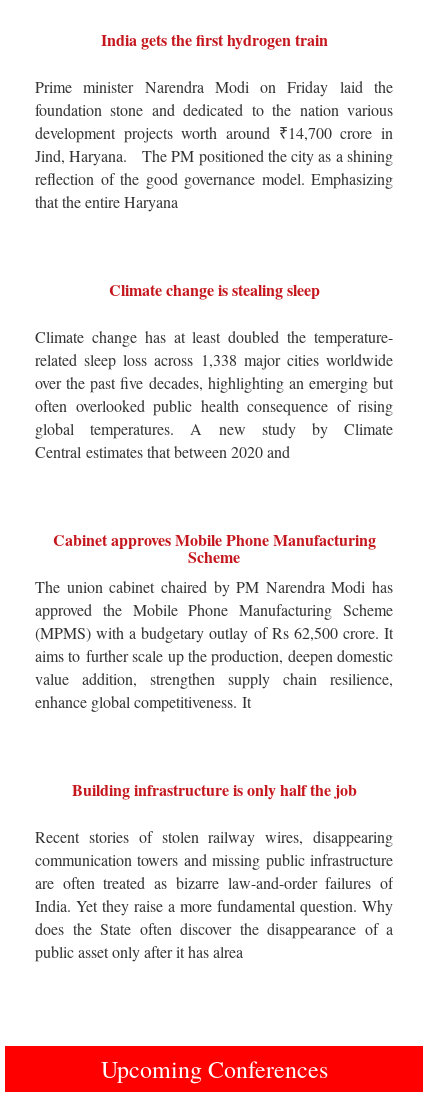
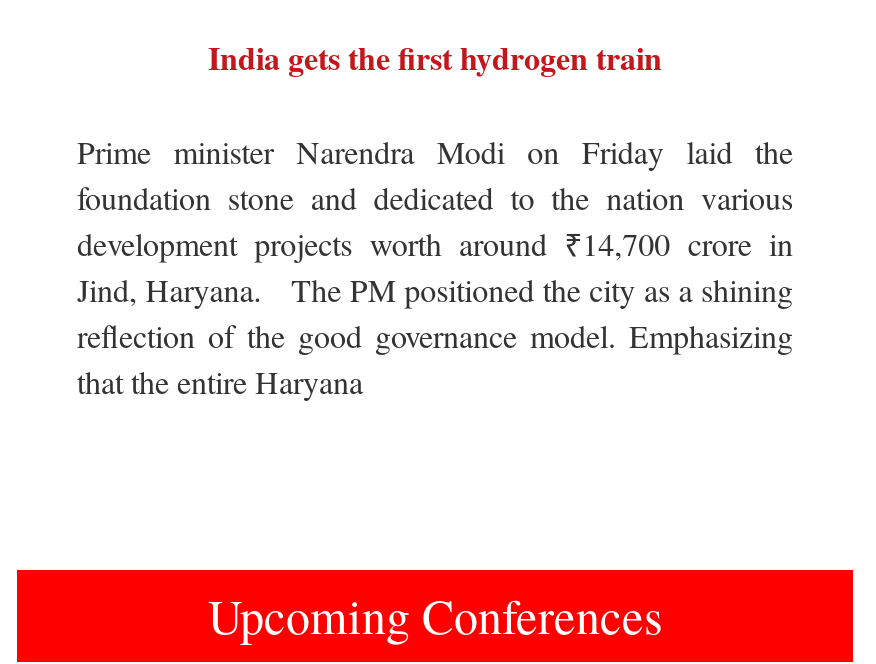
- Climate change is stealing sleep
- Climate change has at least doubled the temperature-
- related sleep loss across 1,338 major cities worldwide
- over the past five decades, highlighting an emerging but
- often overlooked public health consequence of rising
- global temperatures. A new study by Climate
- Central estimates that between 2020 and

- Cabinet approves Mobile Phone Manufacturing
- Scheme
- The union cabinet chaired by PM Narendra Modi has
- approved the Mobile Phone Manufacturing Scheme
- (MPMS) with a budgetary outlay of Rs 62,500 crore. It
- aims to further scale up the production, deepen domestic
- value addition, strengthen supply chain resilience,
- enhance global competitiveness. It

- Building infrastructure is only half the job
- Recent stories of stolen railway wires, disappearing
- communication towers and missing public infrastructure
- are often treated as bizarre law-and-order failures of
- India. Yet they raise a more fundamental question. Why
- does the State often discover the disappearance of a
- public asset only after it has alrea
